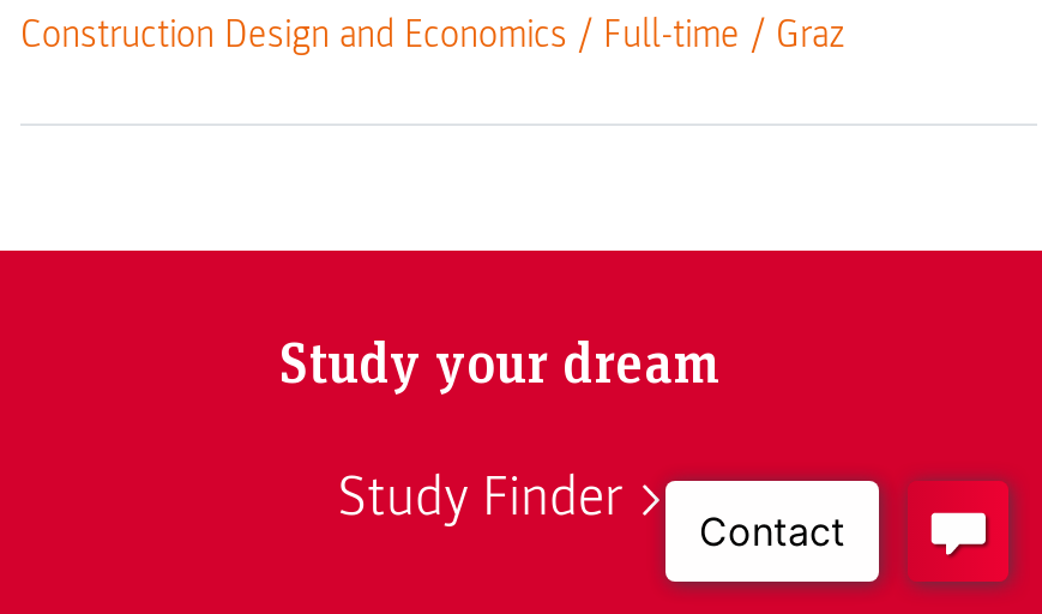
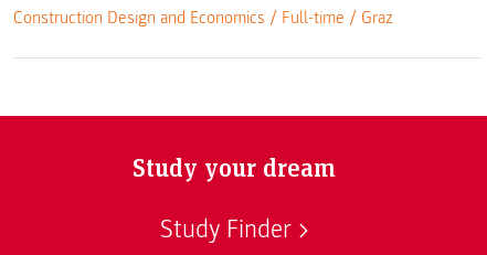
- [image]

- [image]
